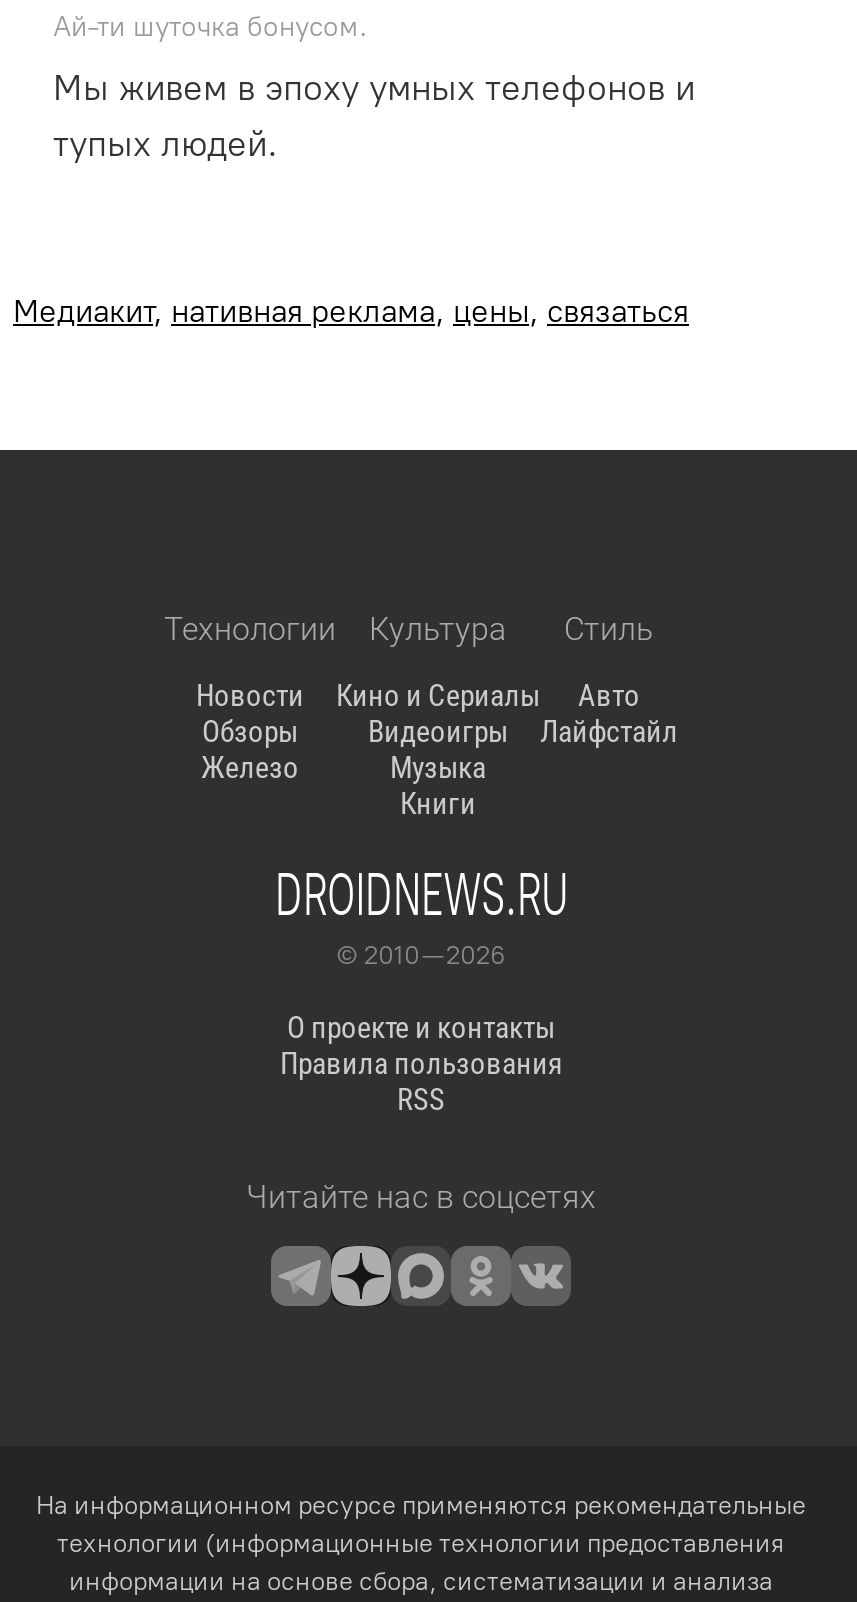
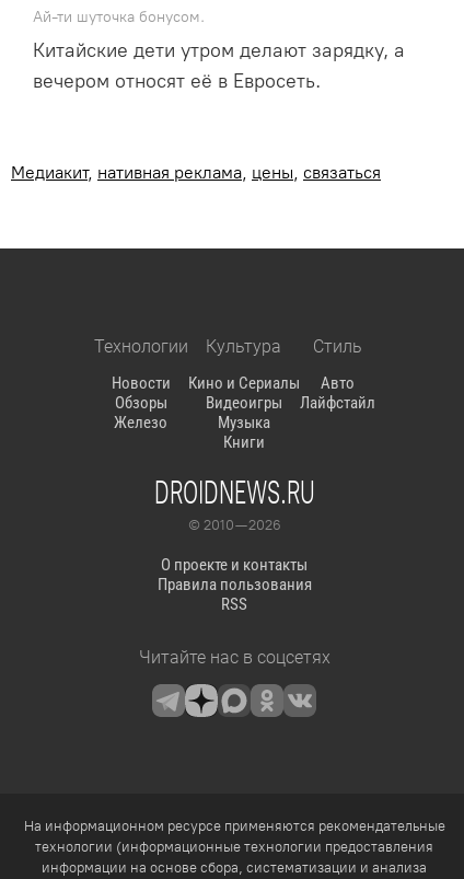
- Мы живем в эпоху умных телефонов и
- тупых людей.
+ Китайские дети утром делают зарядку, а
+ вечером относят её в Евросеть.
